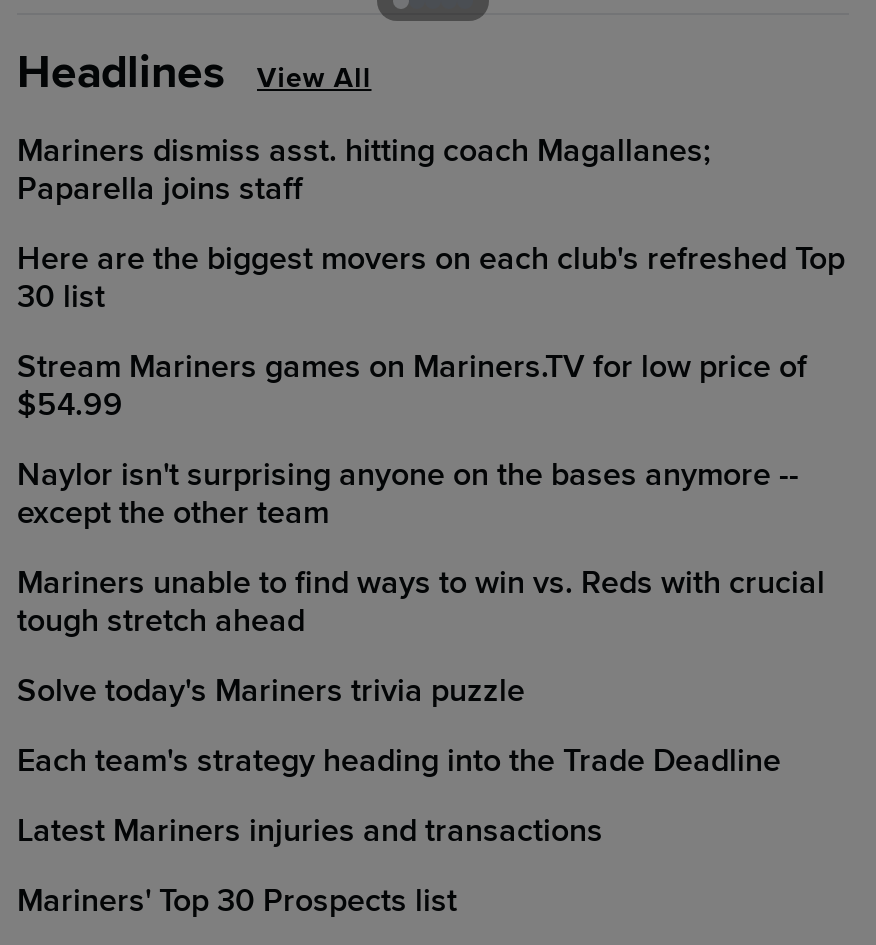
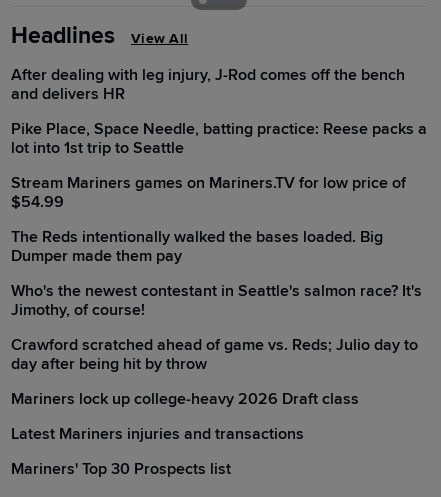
- Mariners dismiss asst. hitting coach Magallanes;
- Paparella joins staff
+ After dealing with leg injury, J-Rod comes off the bench
+ and delivers HR

- Here are the biggest movers on each club's refreshed Top
- 30 list
+ Pike Place, Space Needle, batting practice: Reese packs a
+ lot into 1st trip to Seattle

- Naylor isn't surprising anyone on the bases anymore --
- except the other team
+ The Reds intentionally walked the bases loaded. Big
+ Dumper made them pay

- Mariners unable to find ways to win vs. Reds with crucial
- tough stretch ahead
+ Who's the newest contestant in Seattle's salmon race? It's
+ Jimothy, of course!

- Solve today's Mariners trivia puzzle
+ Crawford scratched ahead of game vs. Reds; Julio day to
+ day after being hit by throw

- Each team's strategy heading into the Trade Deadline
+ Mariners lock up college-heavy 2026 Draft class
